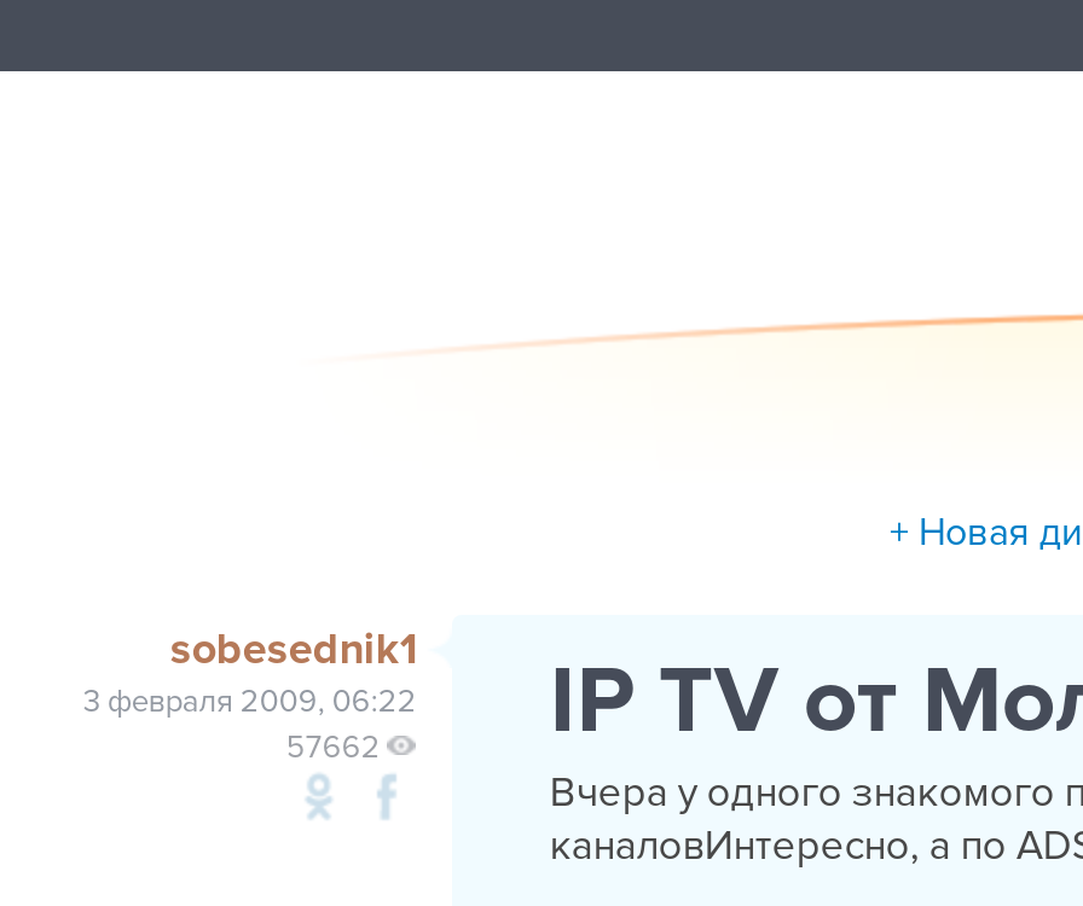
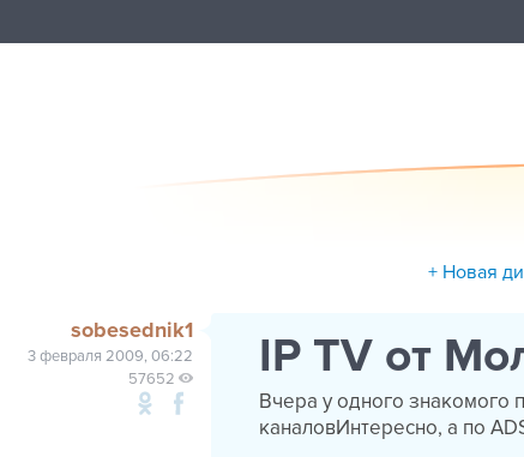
- 57662
+ 57652
